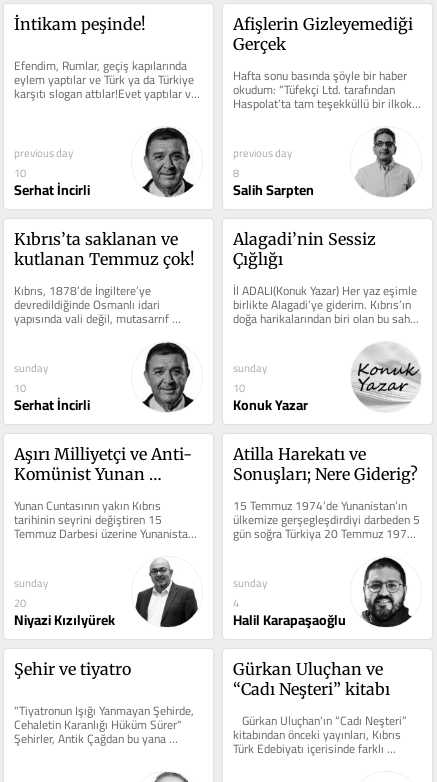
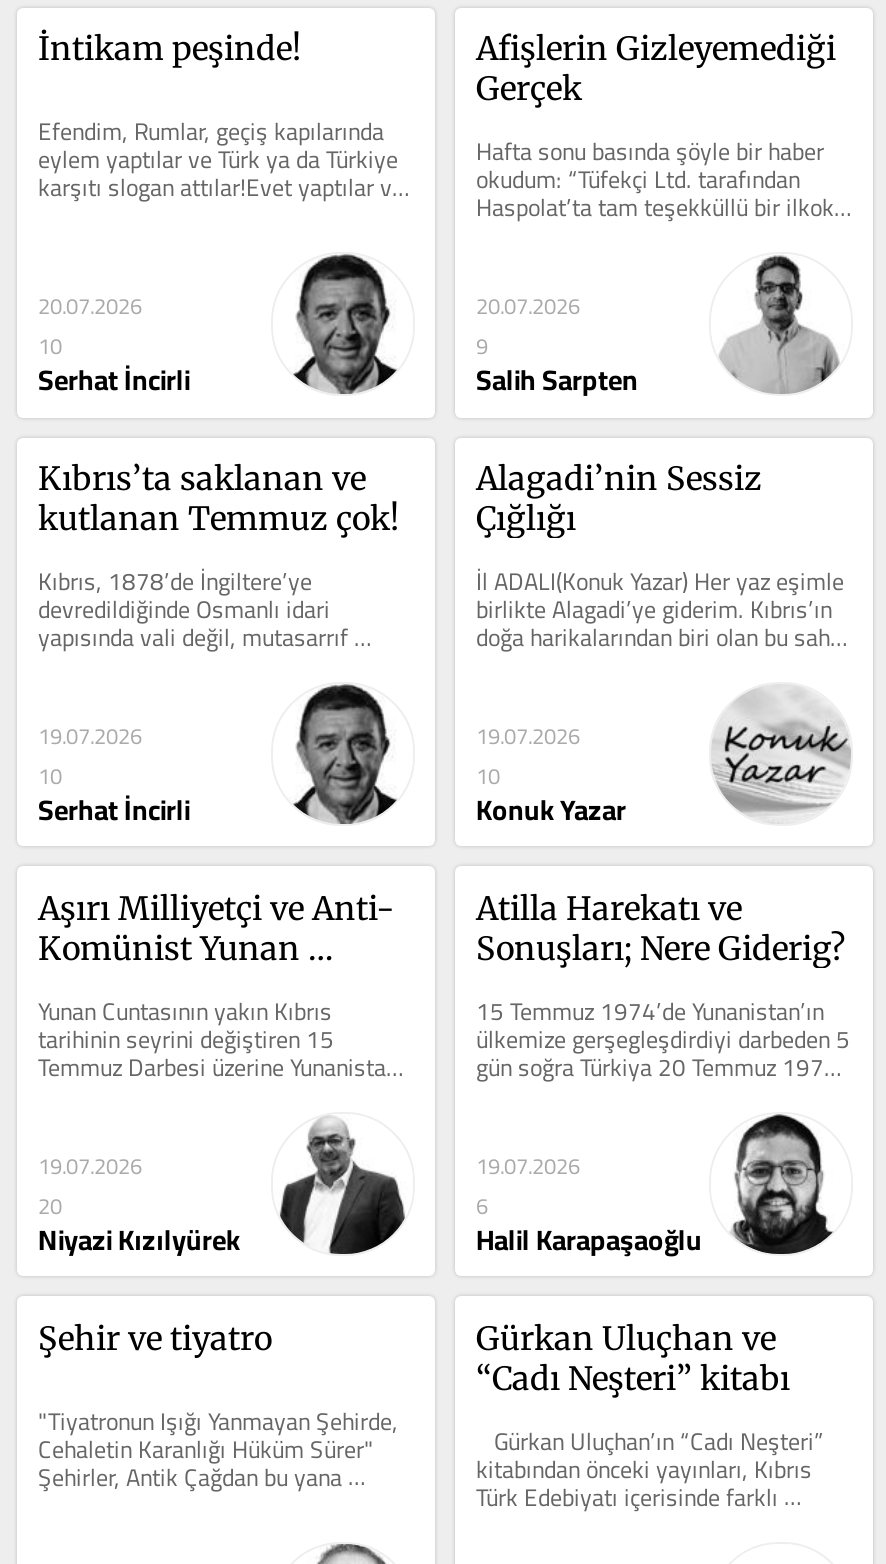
- previous day
+ 20.07.2026

- previous day
- 8
+ 20.07.2026
+ 9

- sunday
+ 19.07.2026

- sunday
+ 19.07.2026

- sunday
+ 19.07.2026

- sunday
- 4
+ 19.07.2026
+ 6
